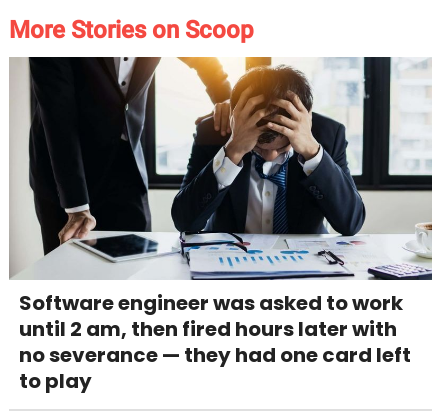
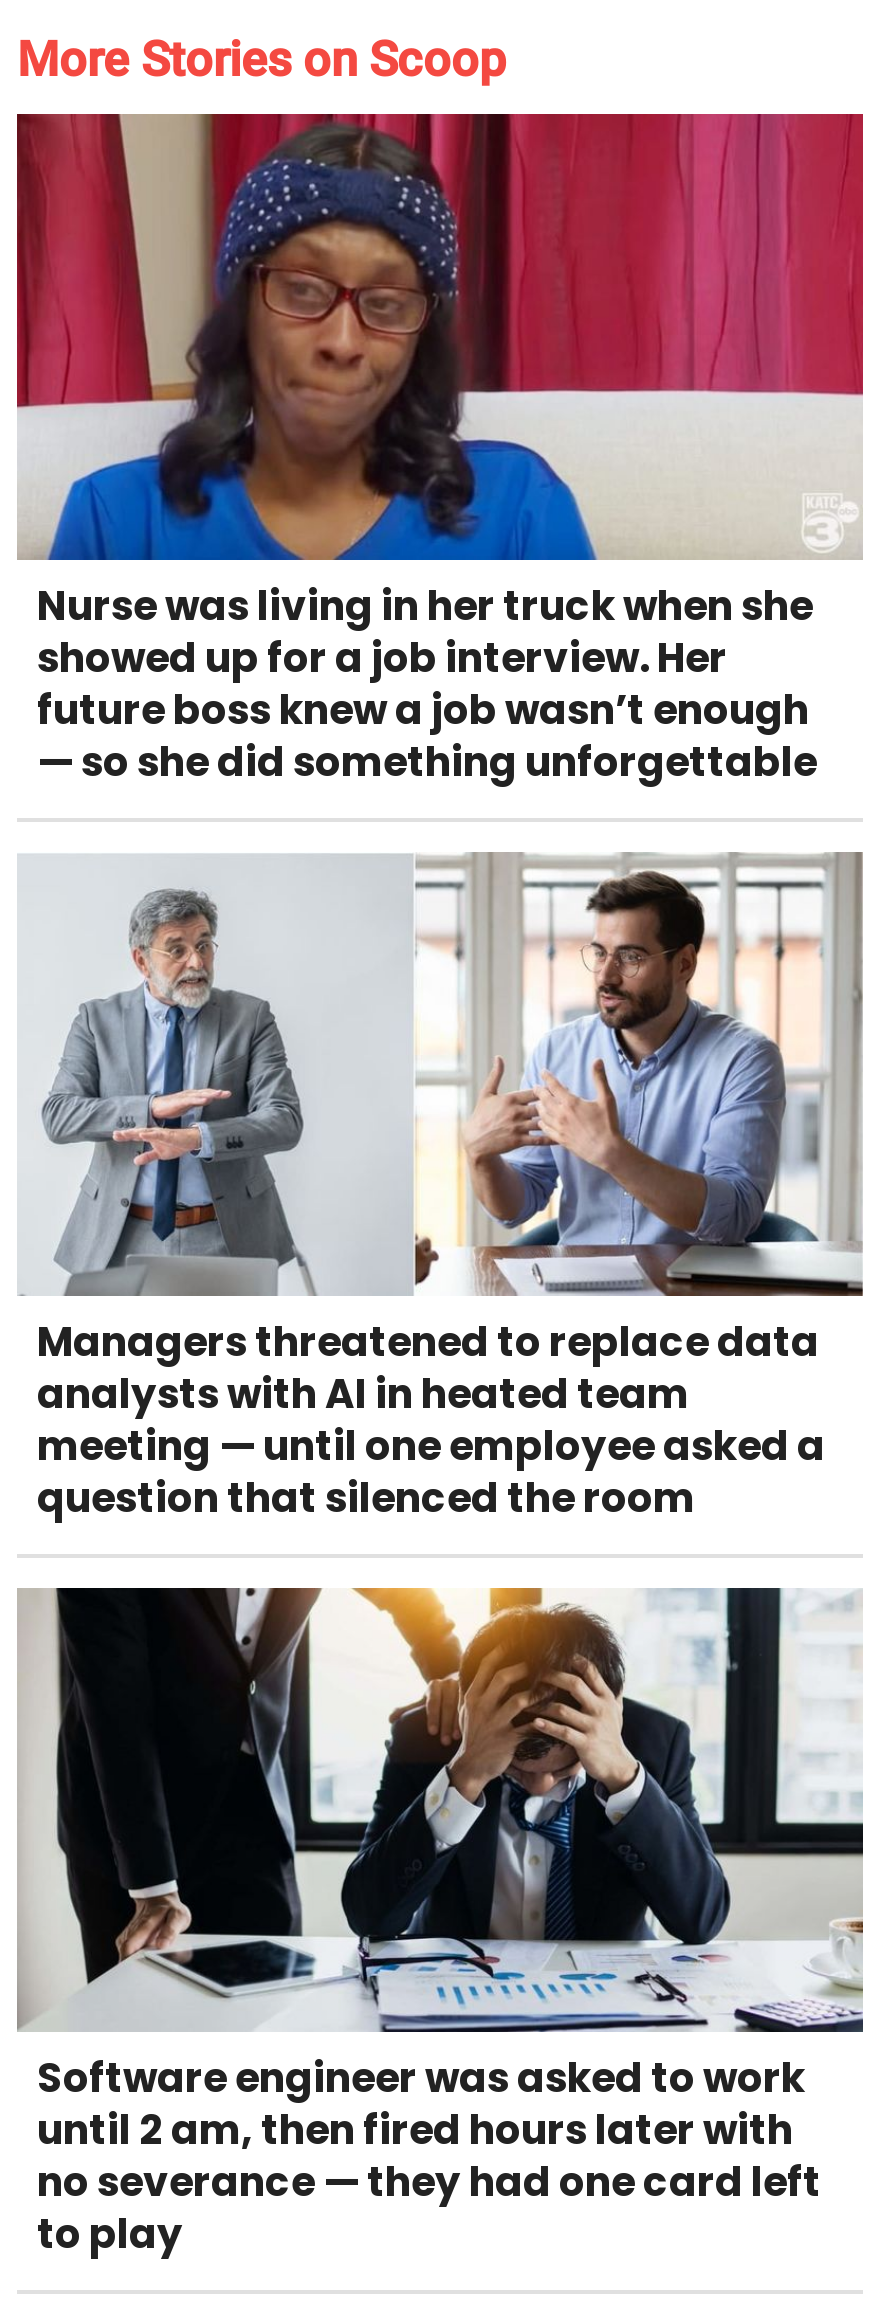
+ [image]
+ Nurse was living in her truck when she
+ showed up for a job interview. Her
+ future boss knew a job wasn’t enough
+ — so she did something unforgettable

+ [image]
+ Managers threatened to replace data
+ analysts with AI in heated team
+ meeting — until one employee asked a
+ question that silenced the room
